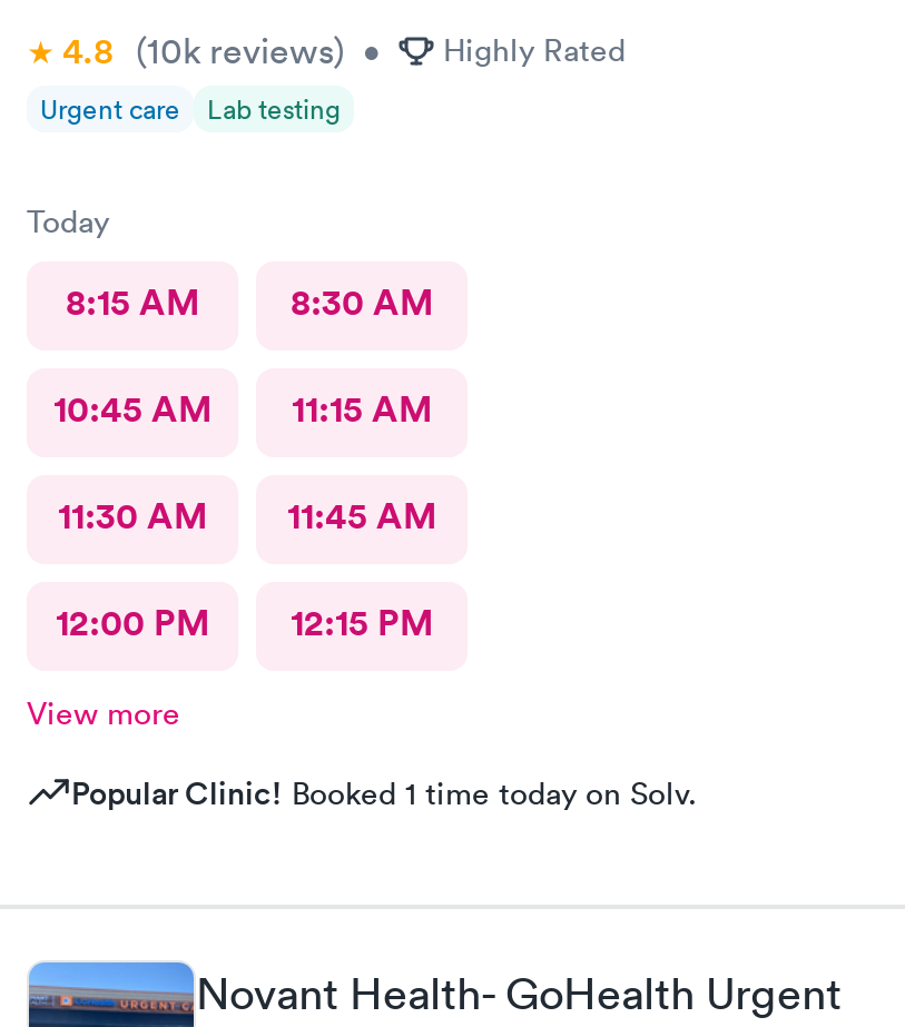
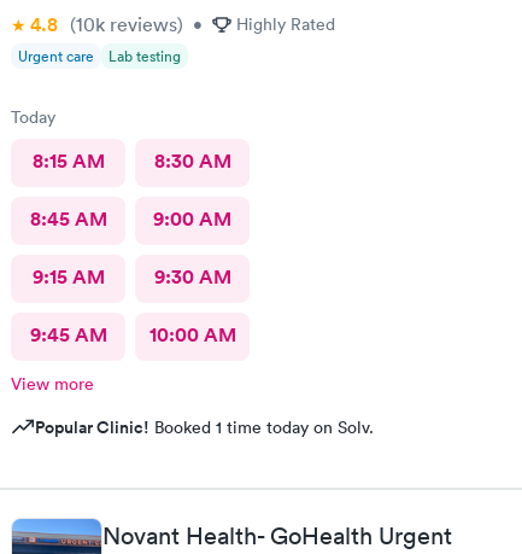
- 10:45 AM
- 11:15 AM
+ 8:45 AM
+ 9:00 AM

- 11:30 AM
- 11:45 AM
+ 9:15 AM
+ 9:30 AM

- 12:00 PM
- 12:15 PM
+ 9:45 AM
+ 10:00 AM
